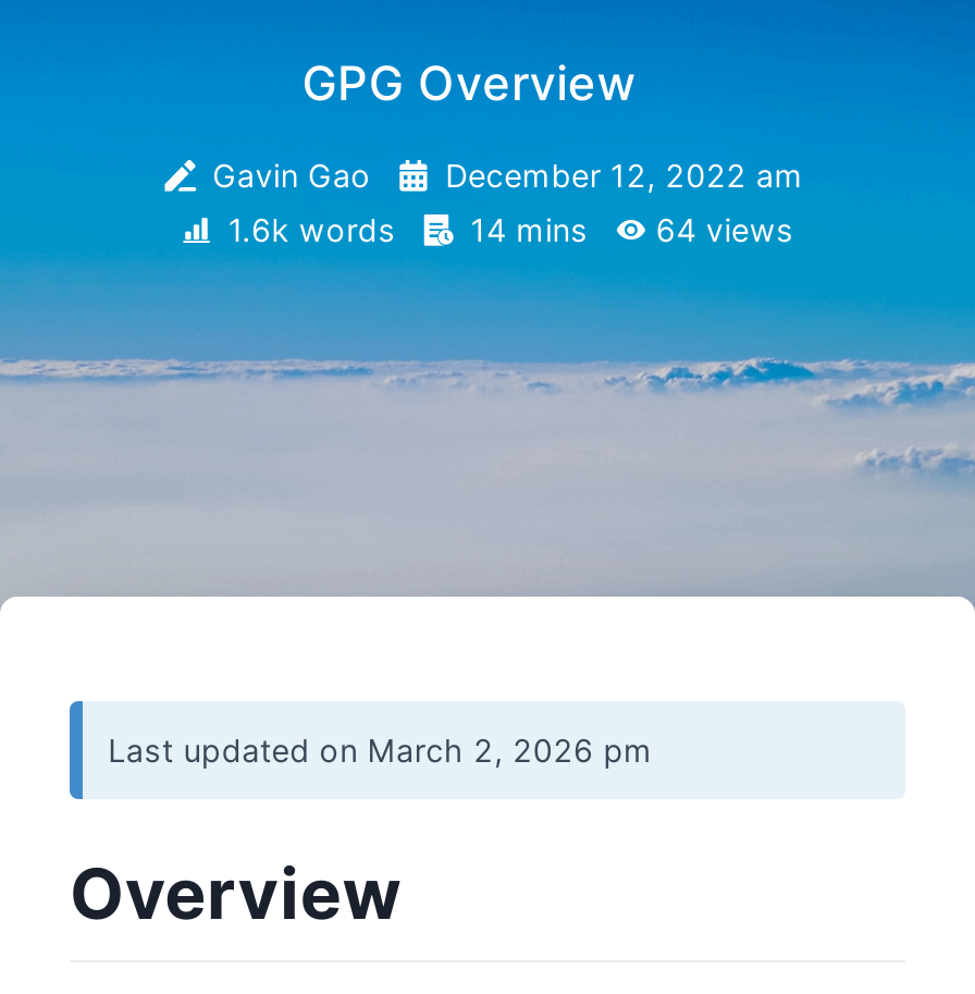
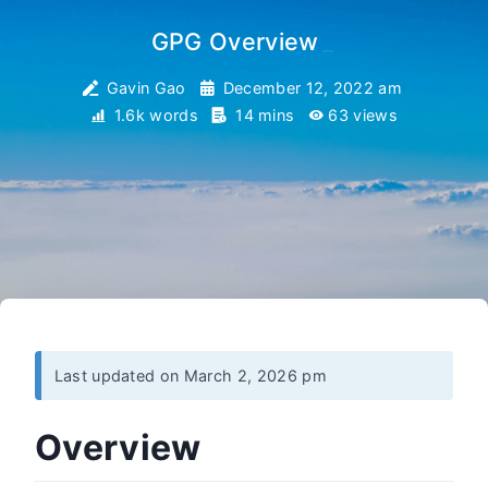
- 1.6k words 14 mins 64 views
+ 1.6k words 14 mins 63 views
